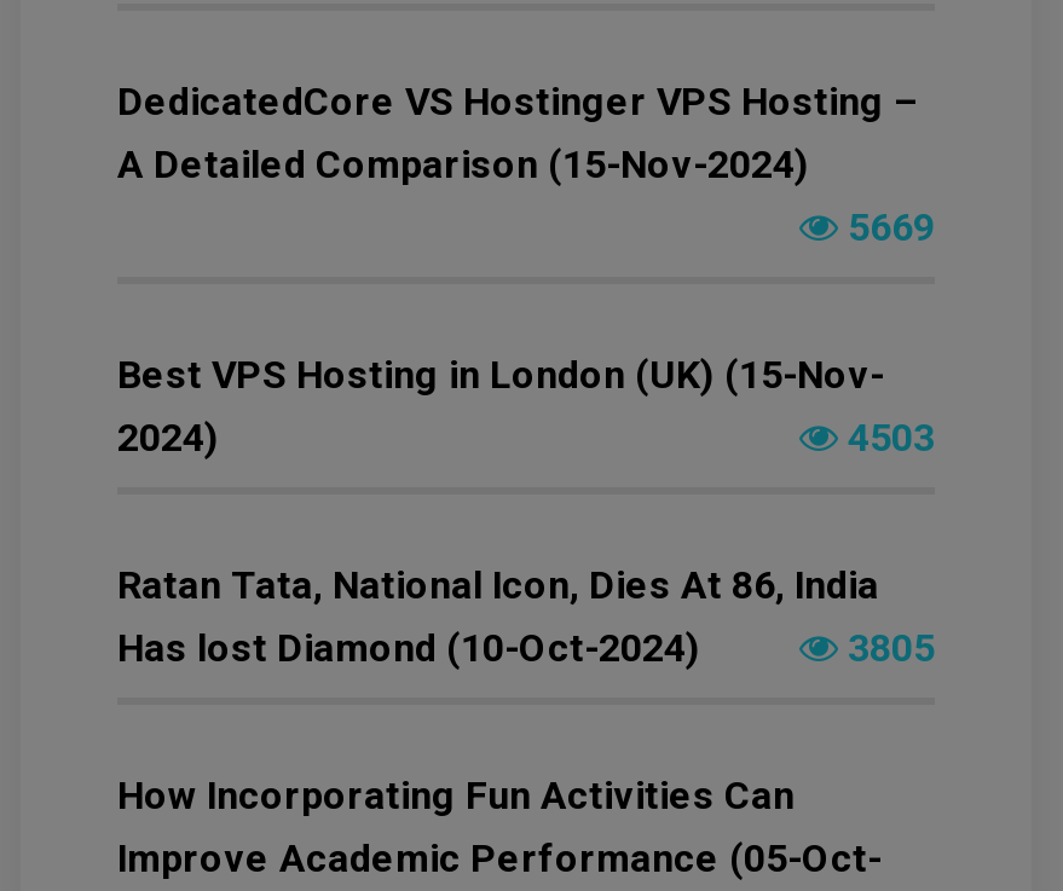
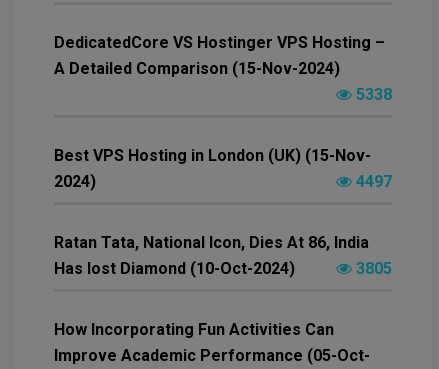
- 5669
+ 5338

- 4503
+ 4497
